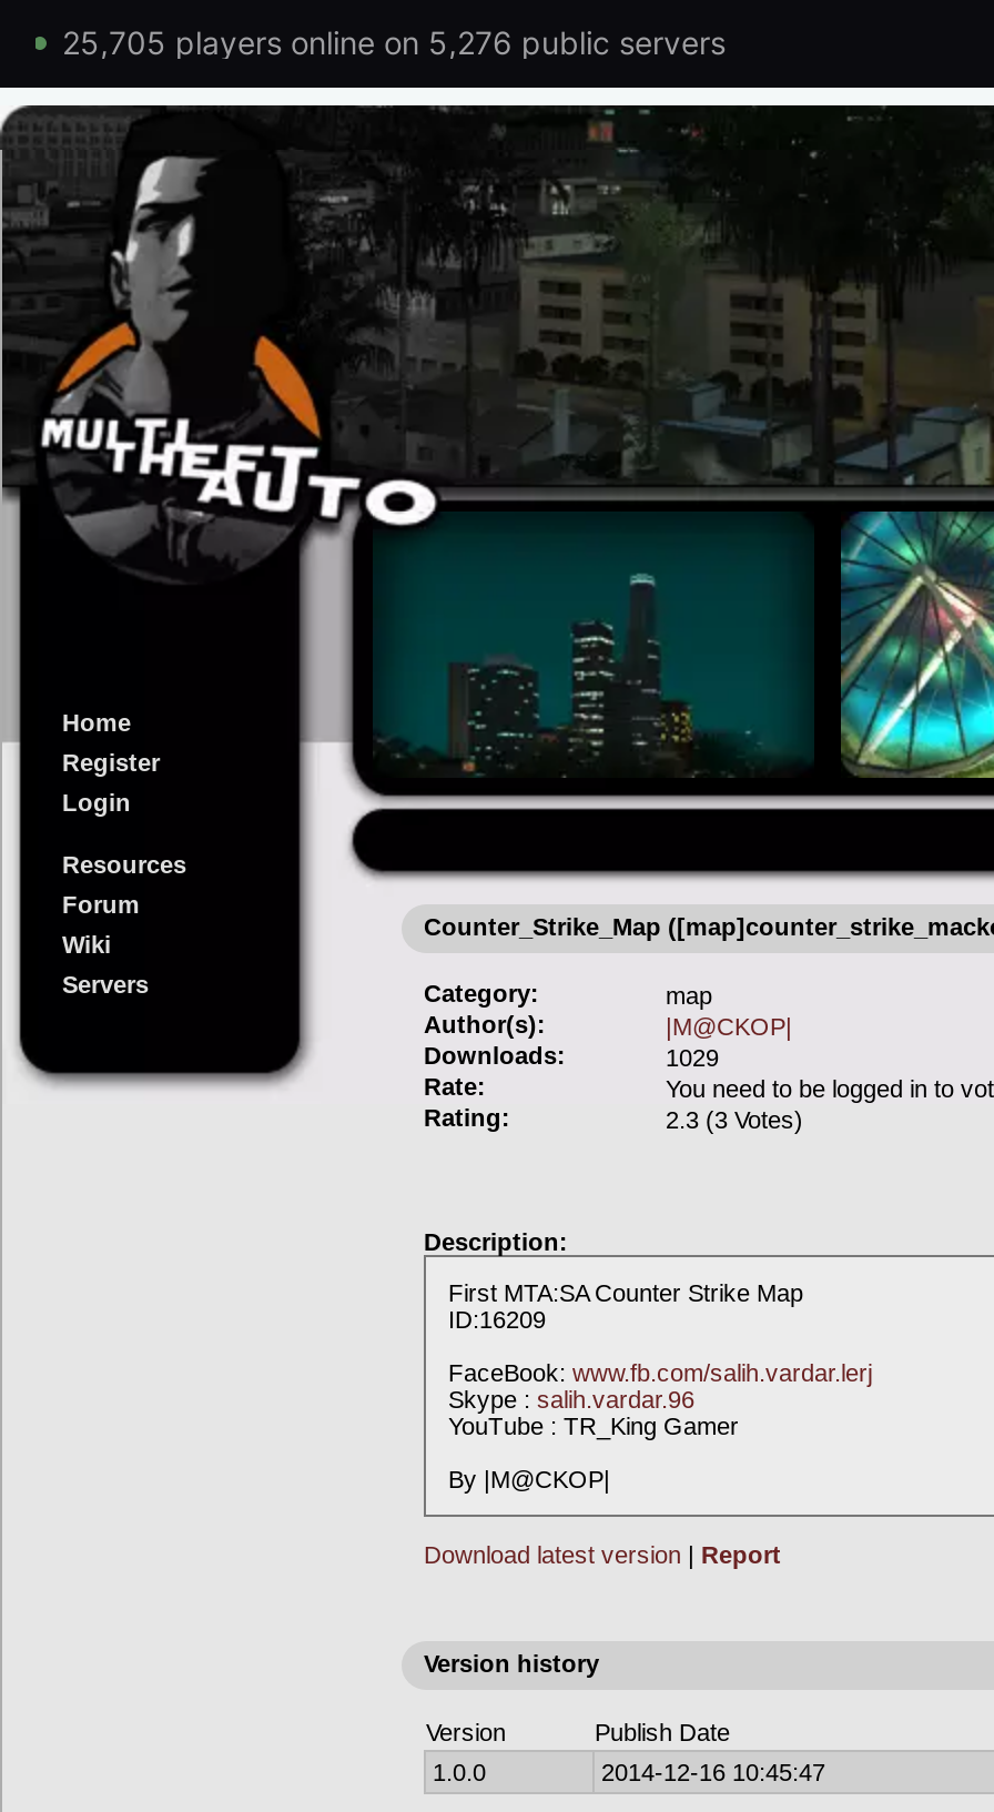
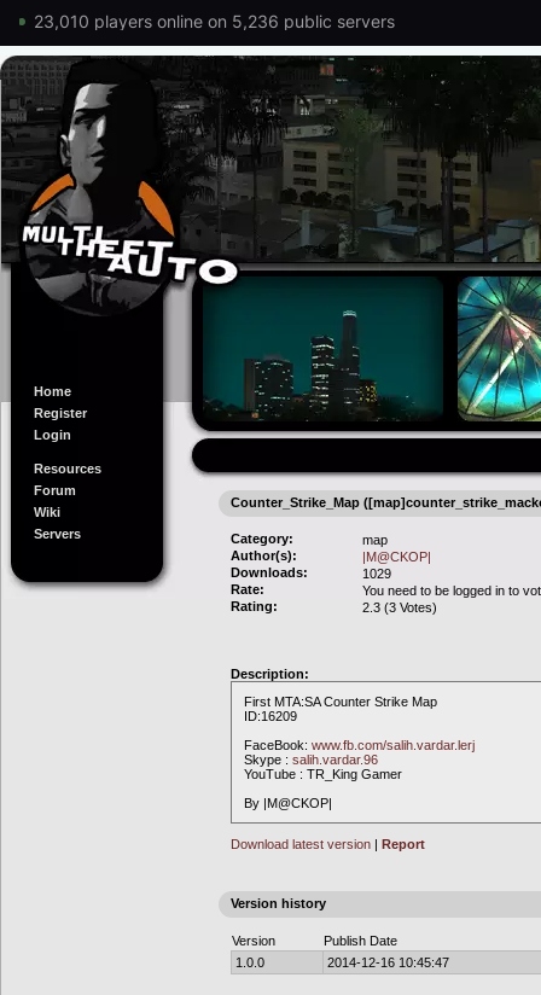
- 25,705 players online on 5,276 public servers
+ 23,010 players online on 5,236 public servers
